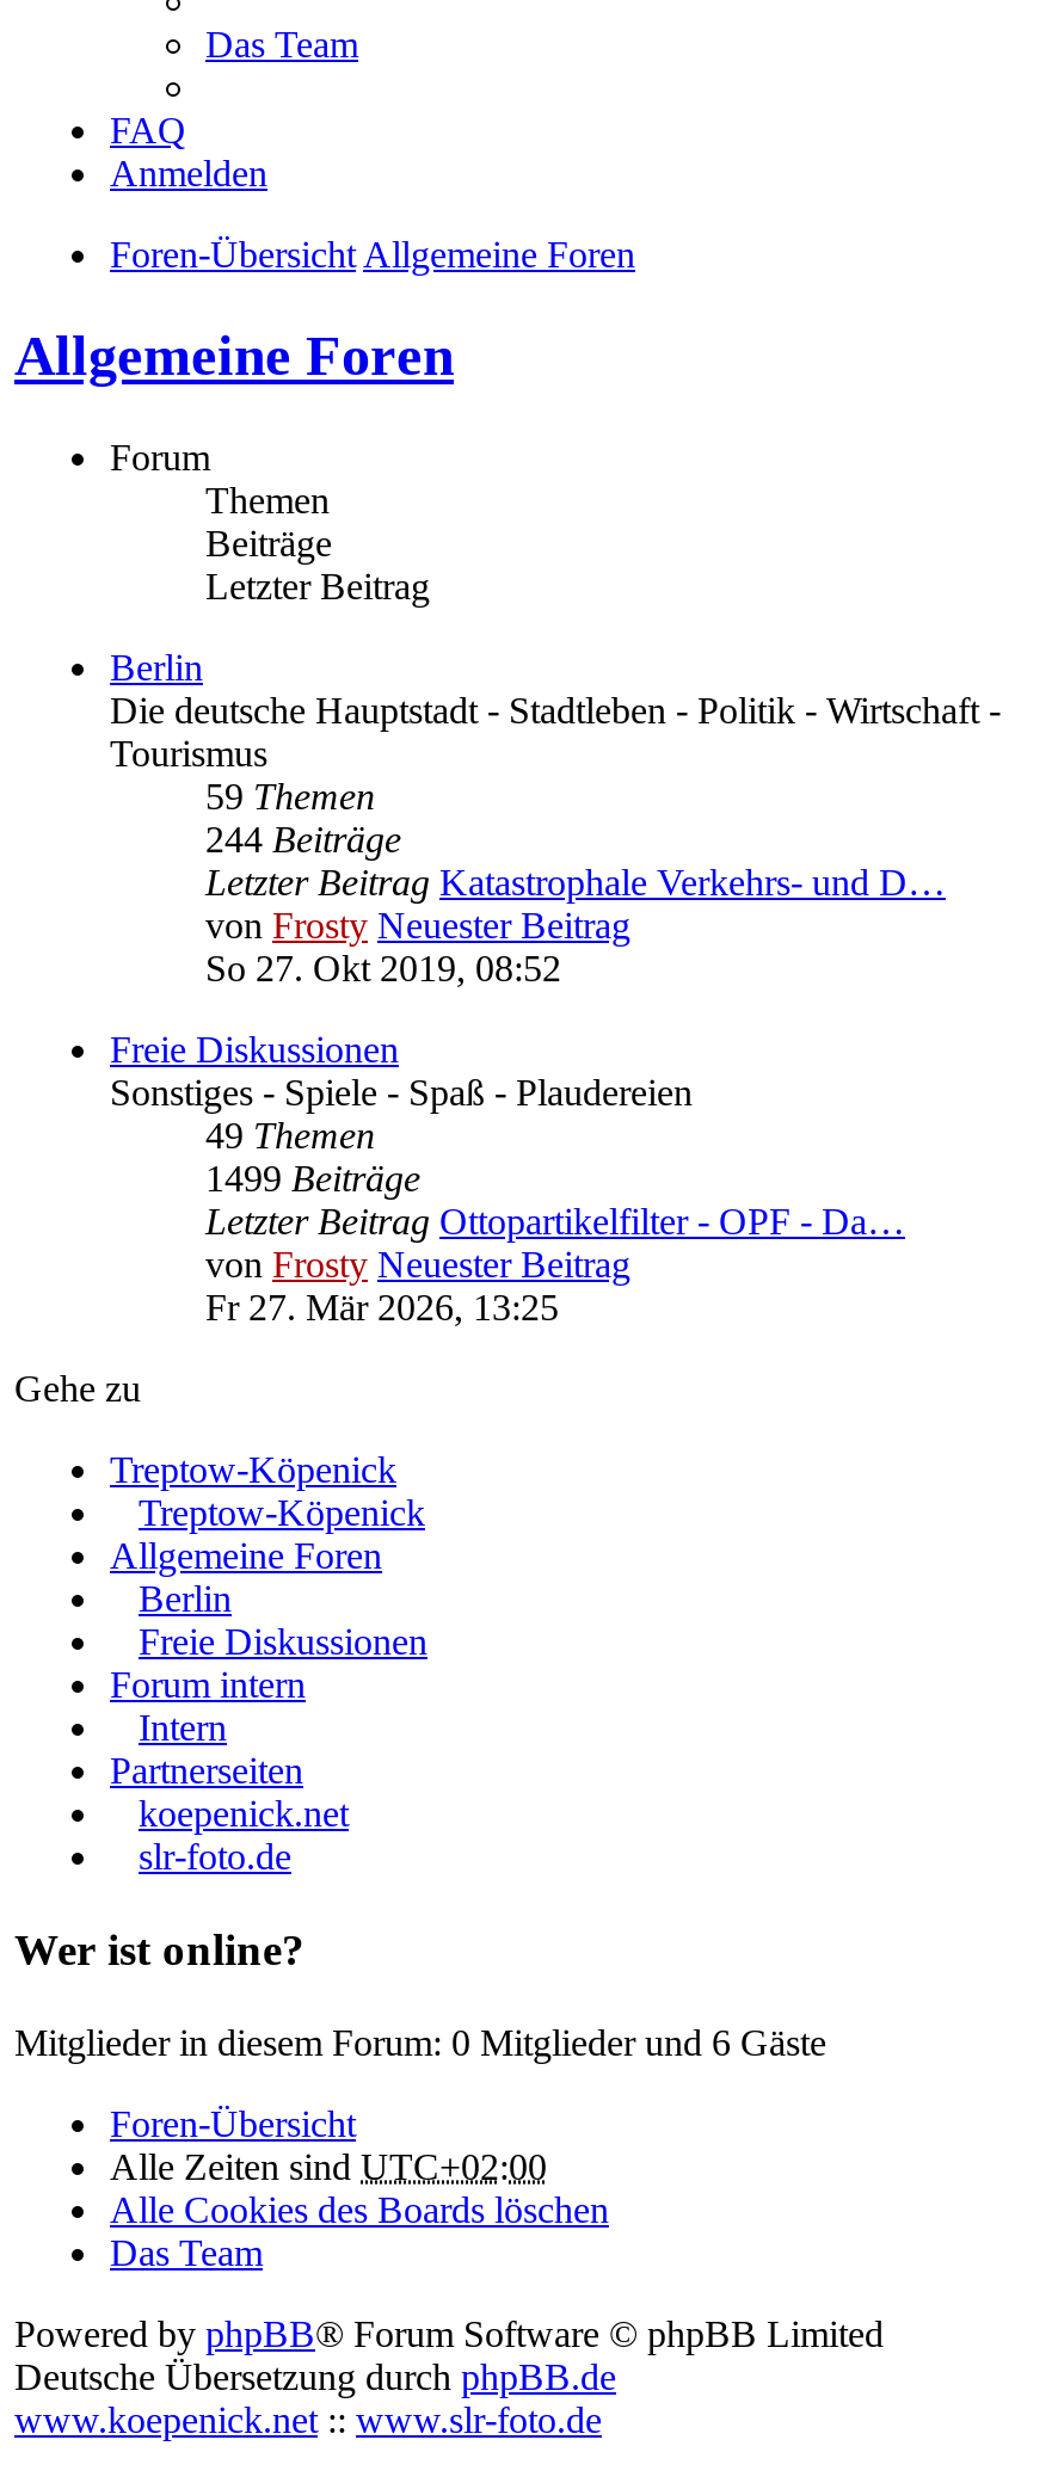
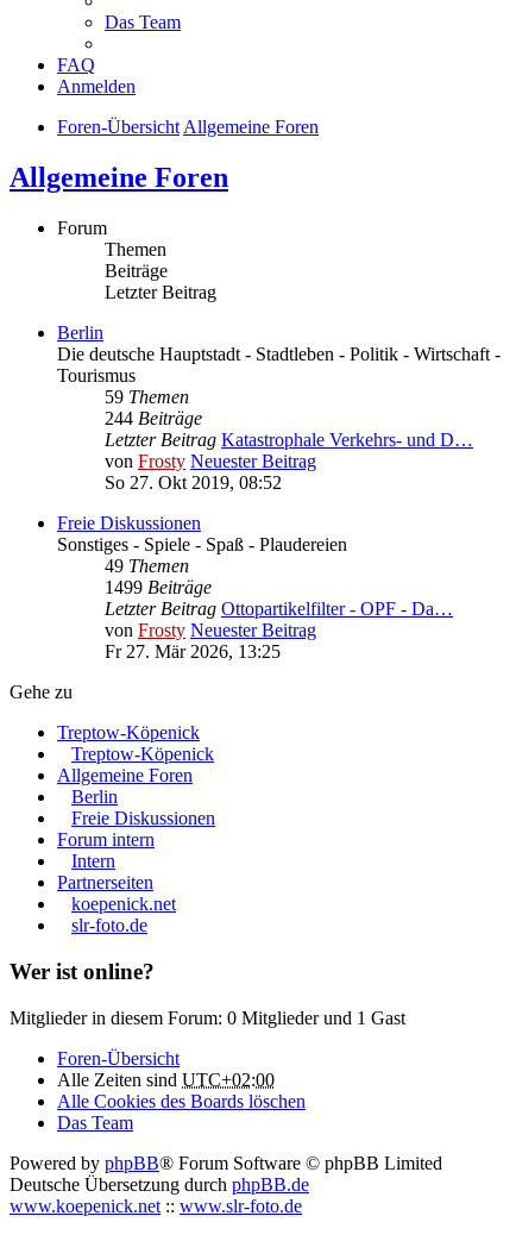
- Mitglieder in diesem Forum: 0 Mitglieder und 6 Gäste
+ Mitglieder in diesem Forum: 0 Mitglieder und 1 Gast
